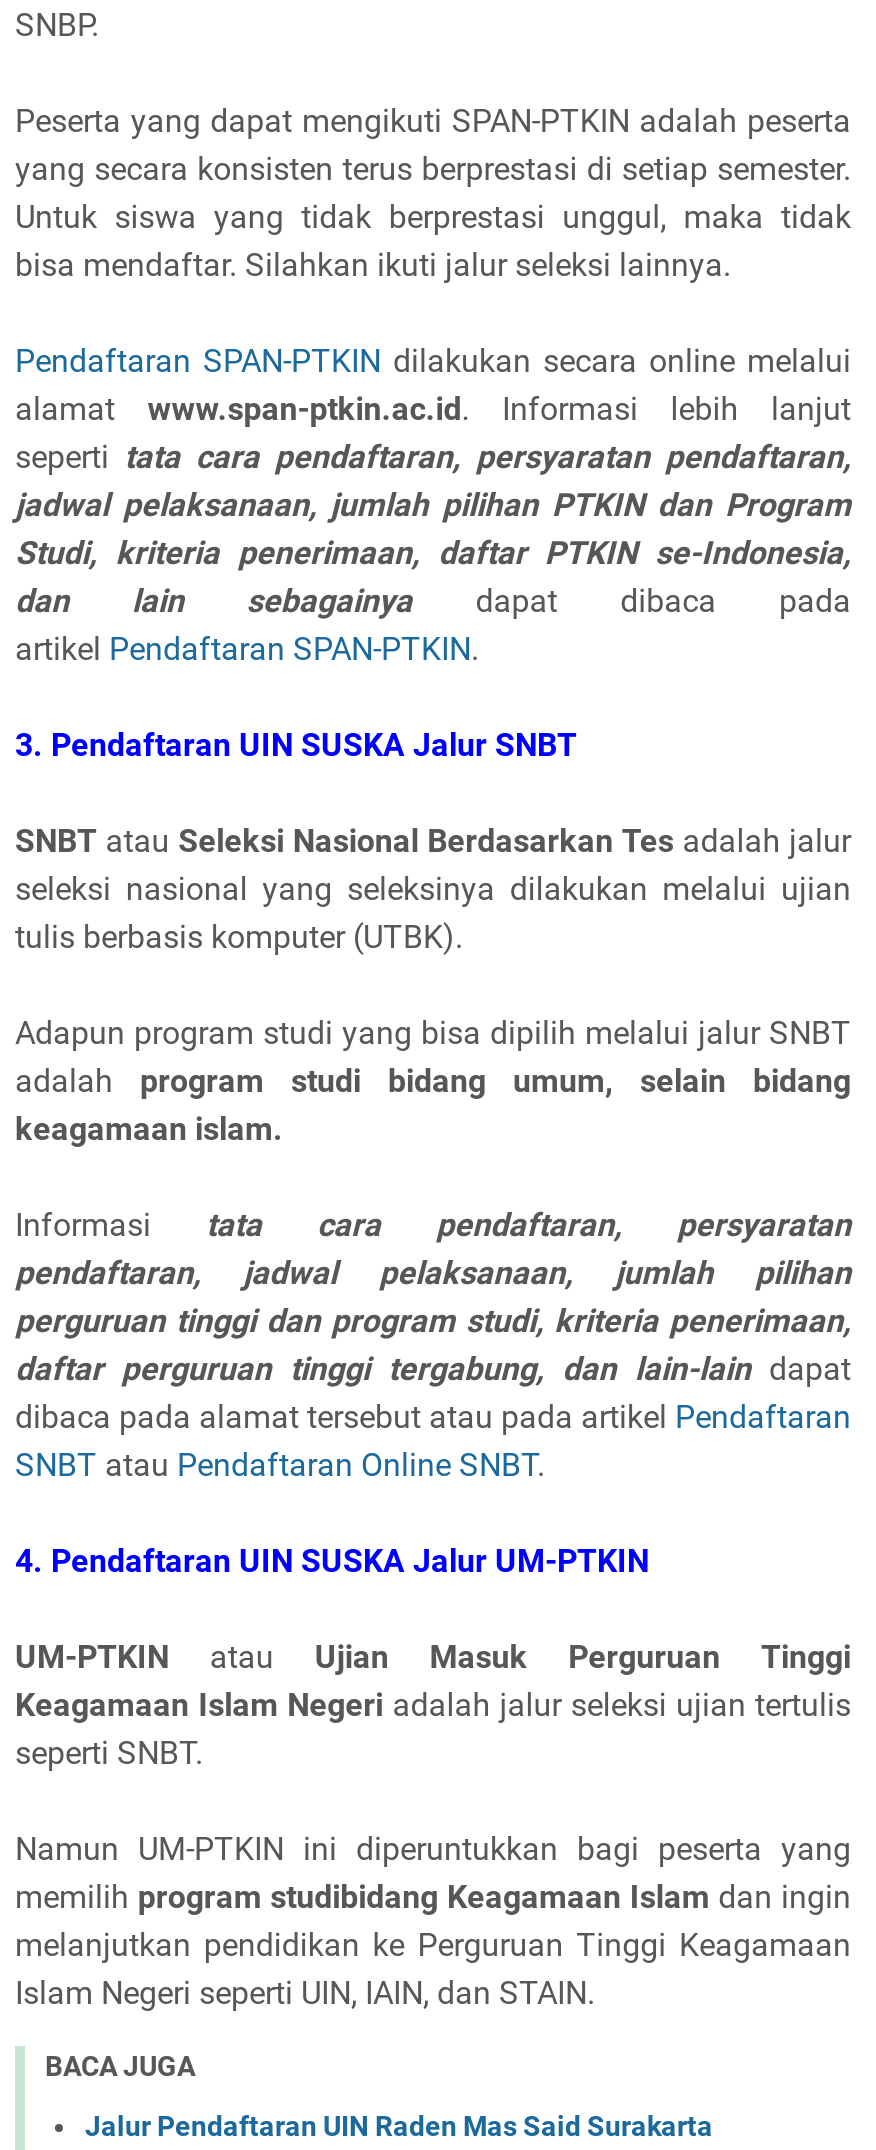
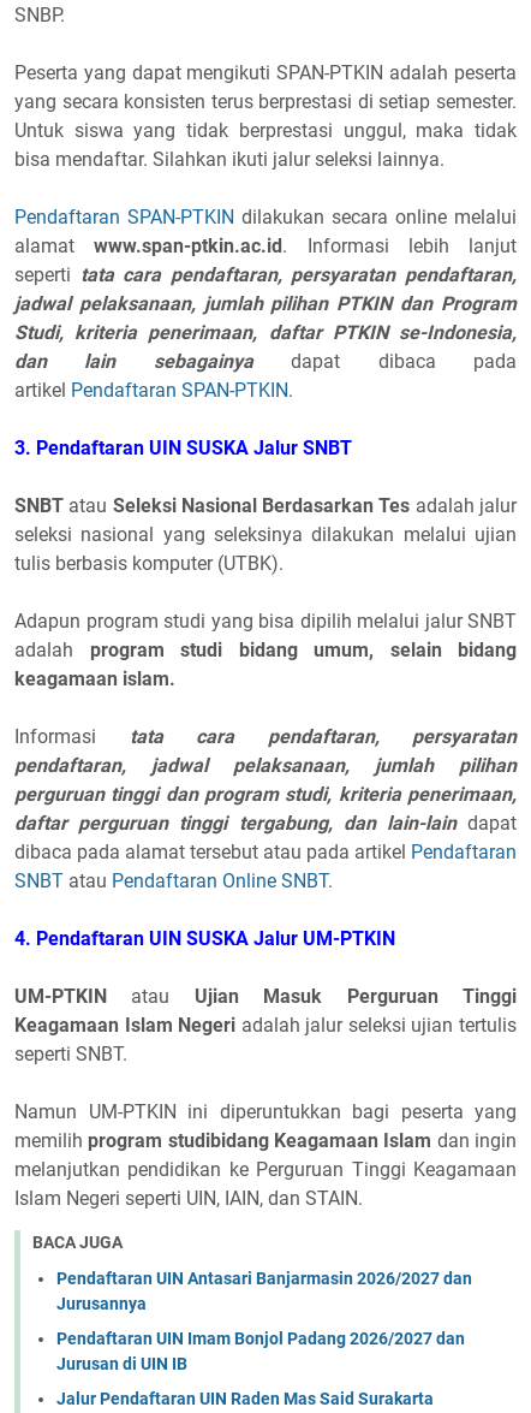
+ Pendaftaran UIN Antasari Banjarmasin 2026/2027 dan
+ Jurusannya
+ Pendaftaran UIN Imam Bonjol Padang 2026/2027 dan
+ Jurusan di UIN IB
